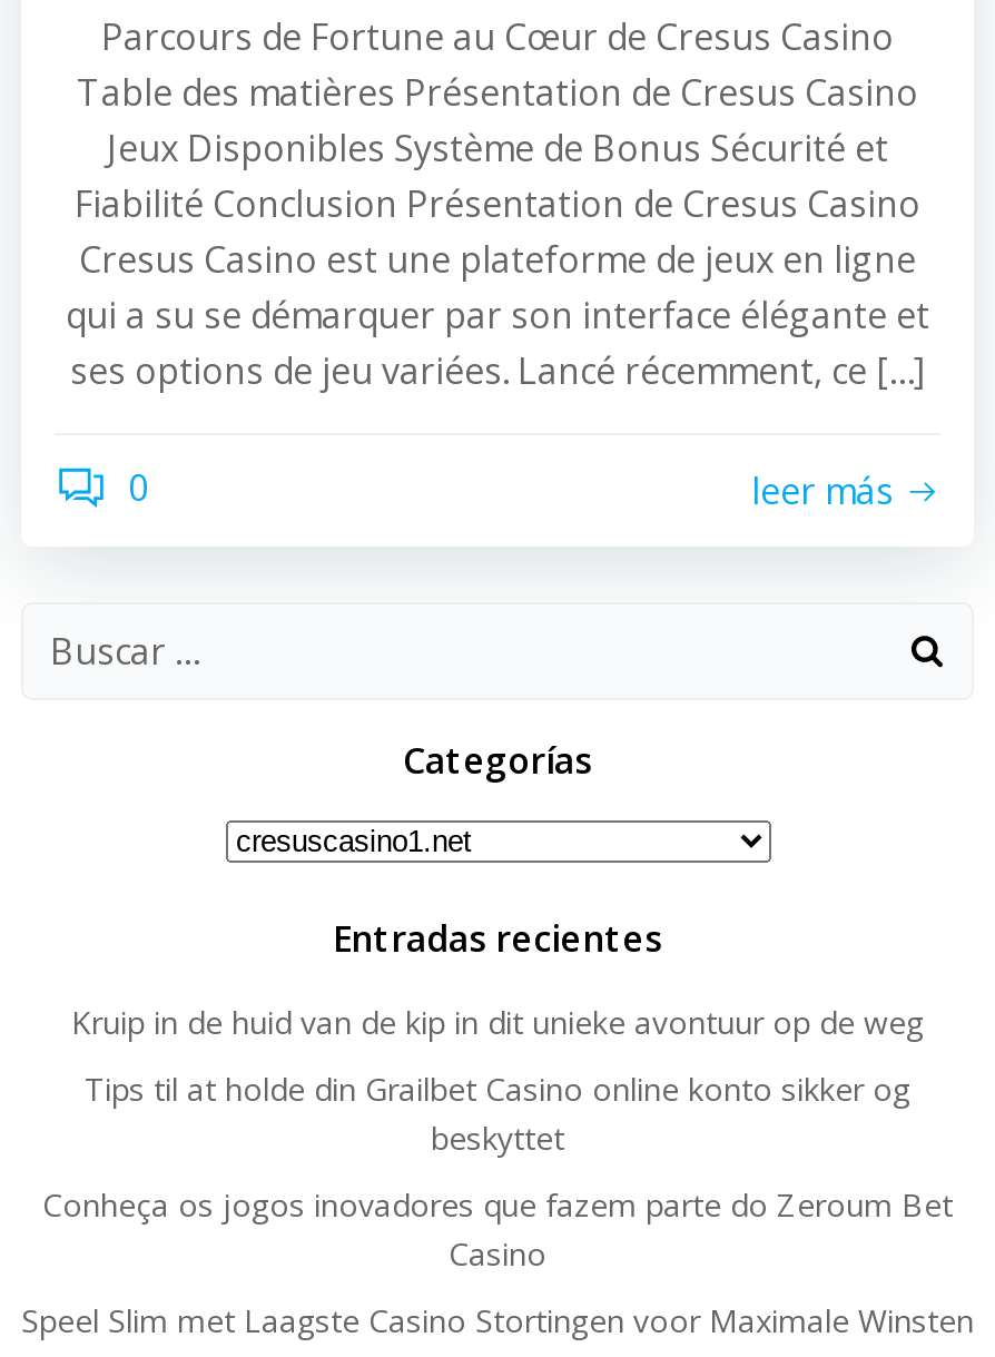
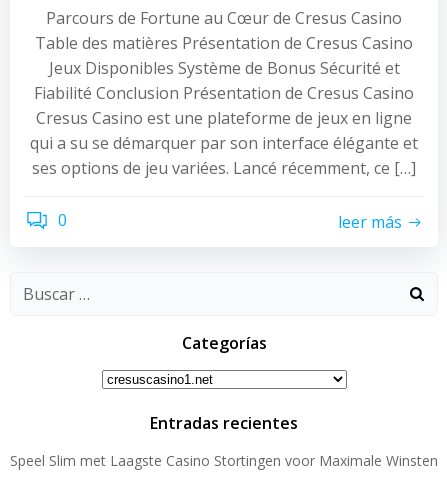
- Kruip in de huid van de kip in dit unieke avontuur op de weg
- Tips til at holde din Grailbet Casino online konto sikker og
- beskyttet
- Conheça os jogos inovadores que fazem parte do Zeroum Bet
- Casino
